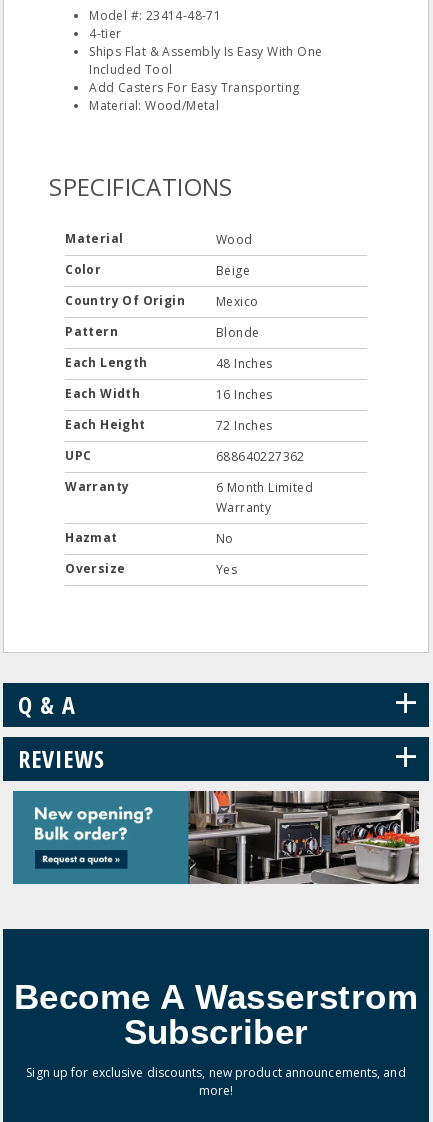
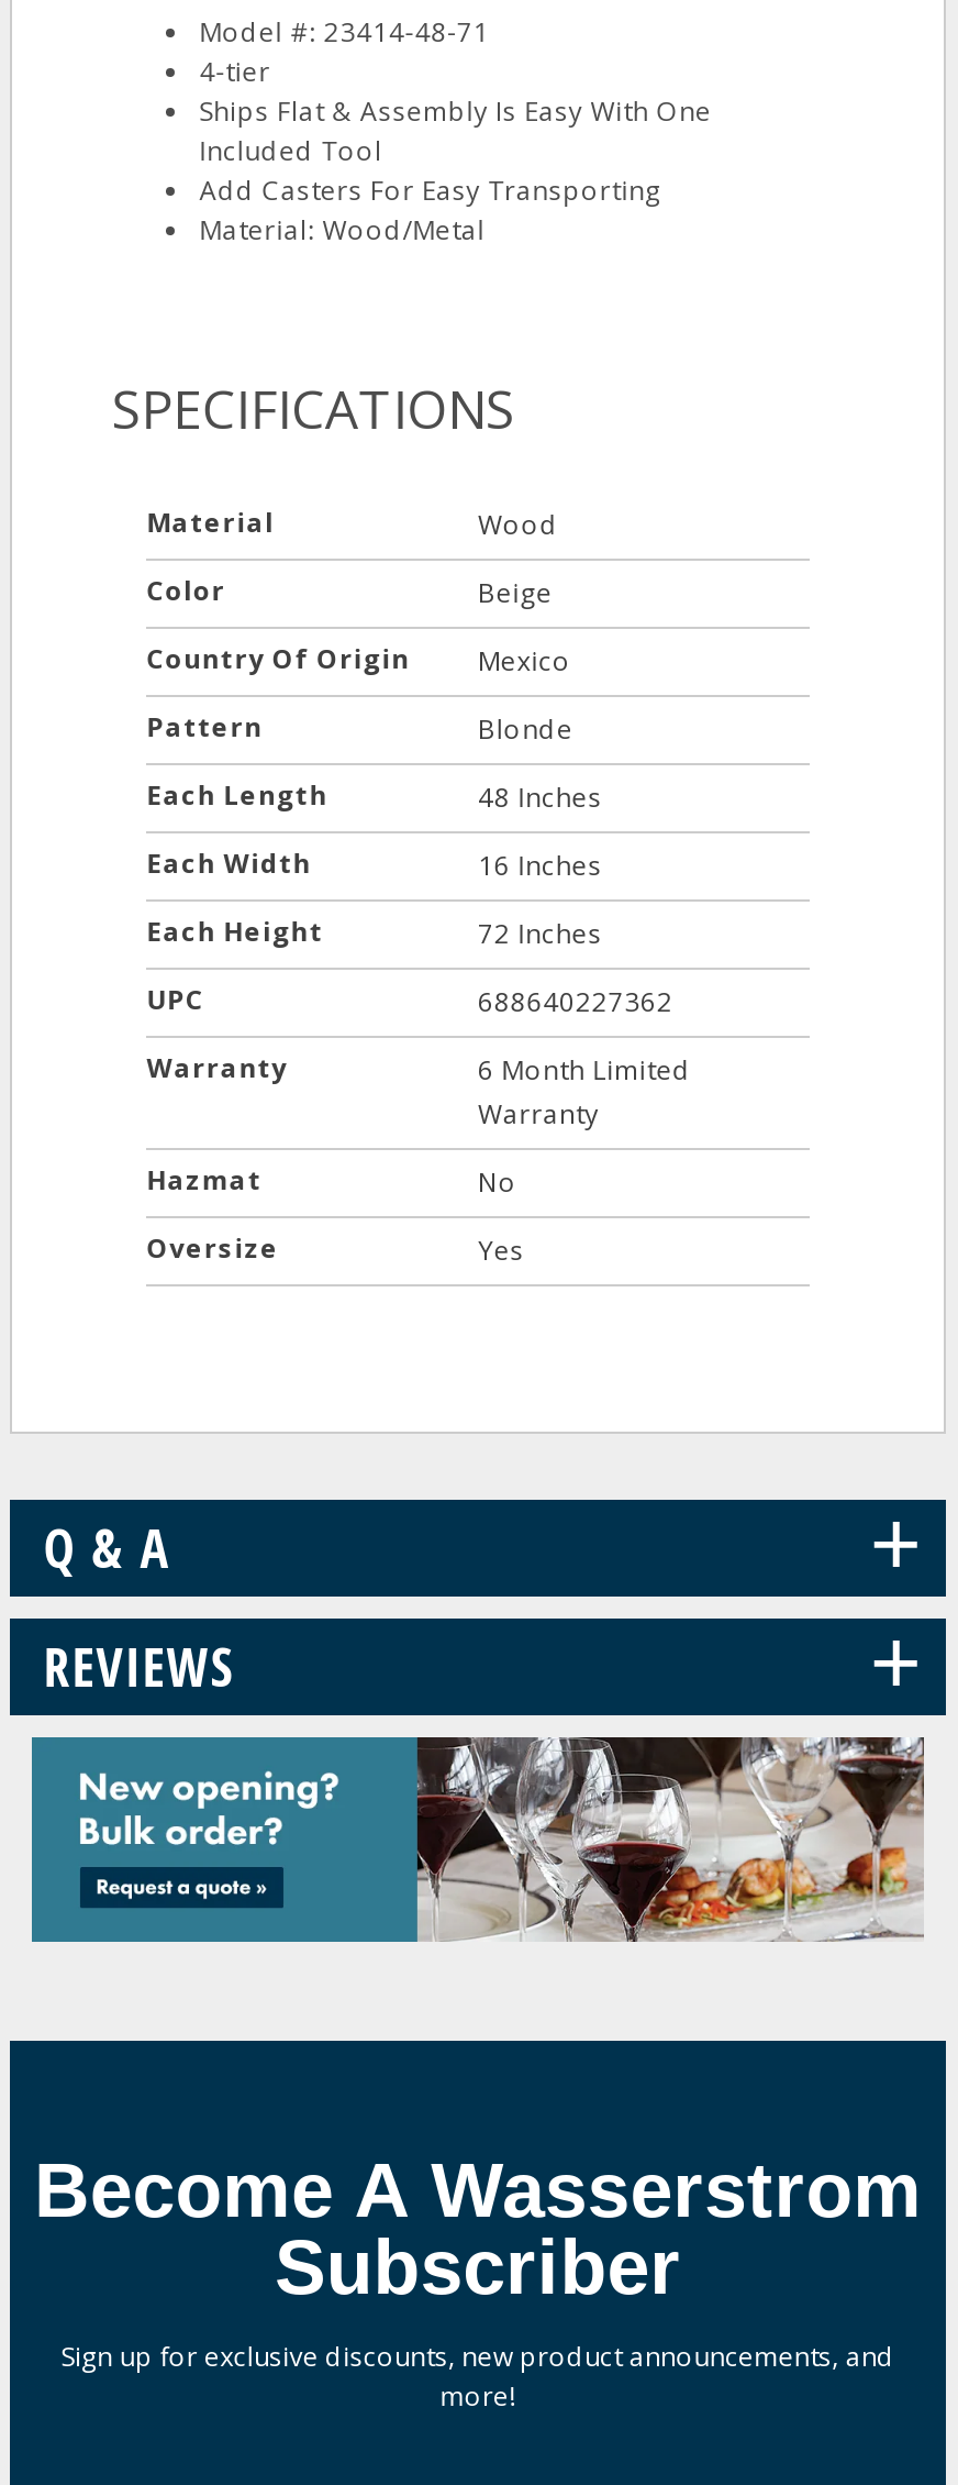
- [image]
+ [image]
